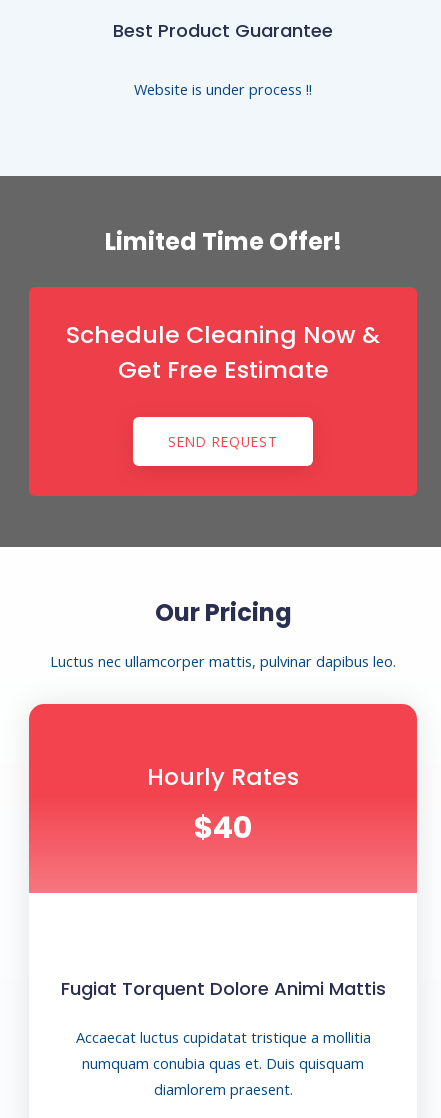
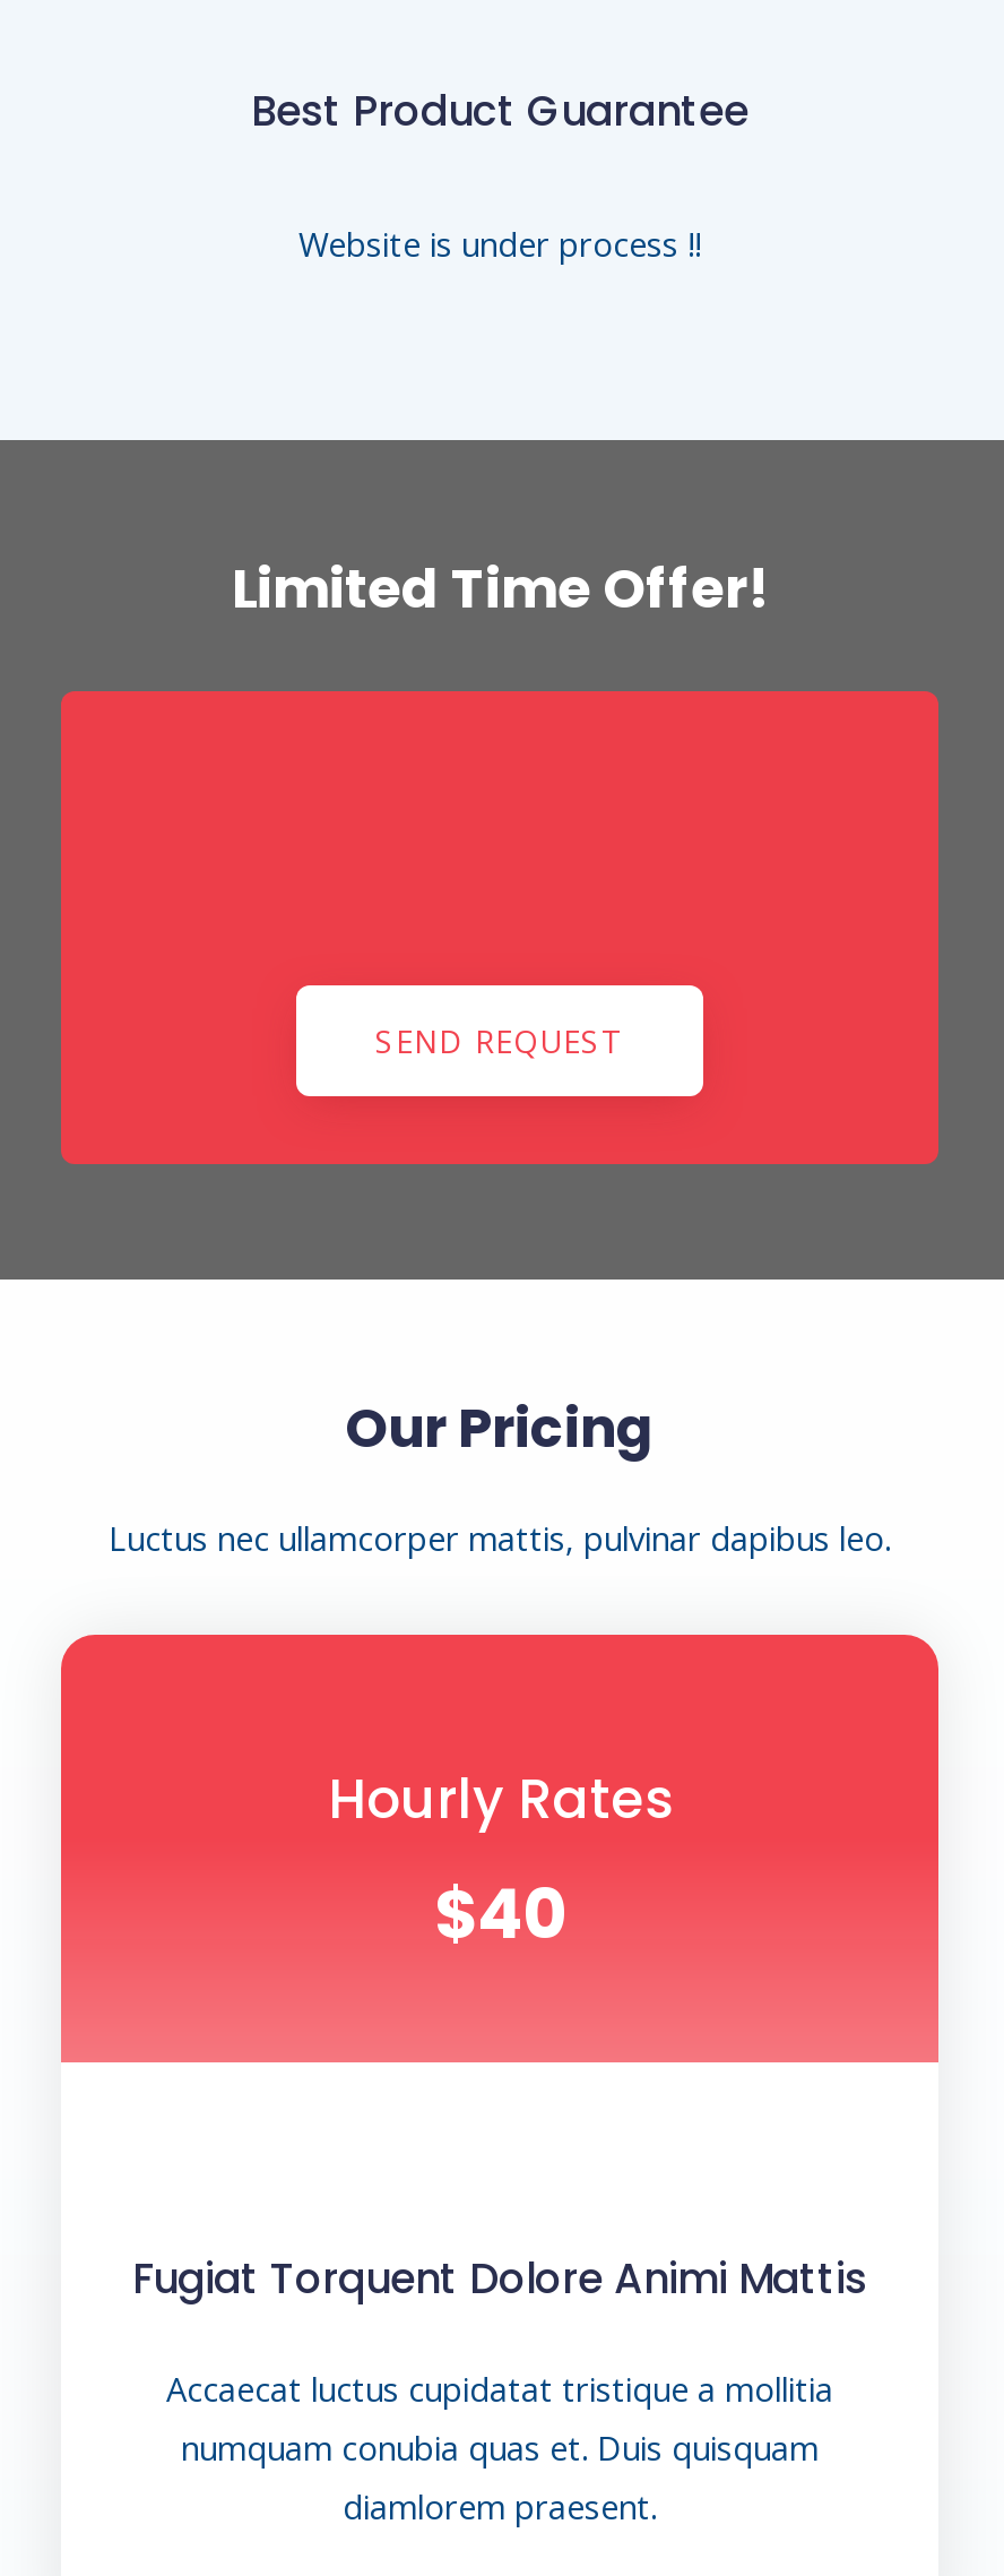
- Schedule Cleaning Now &
- Get Free Estimate
